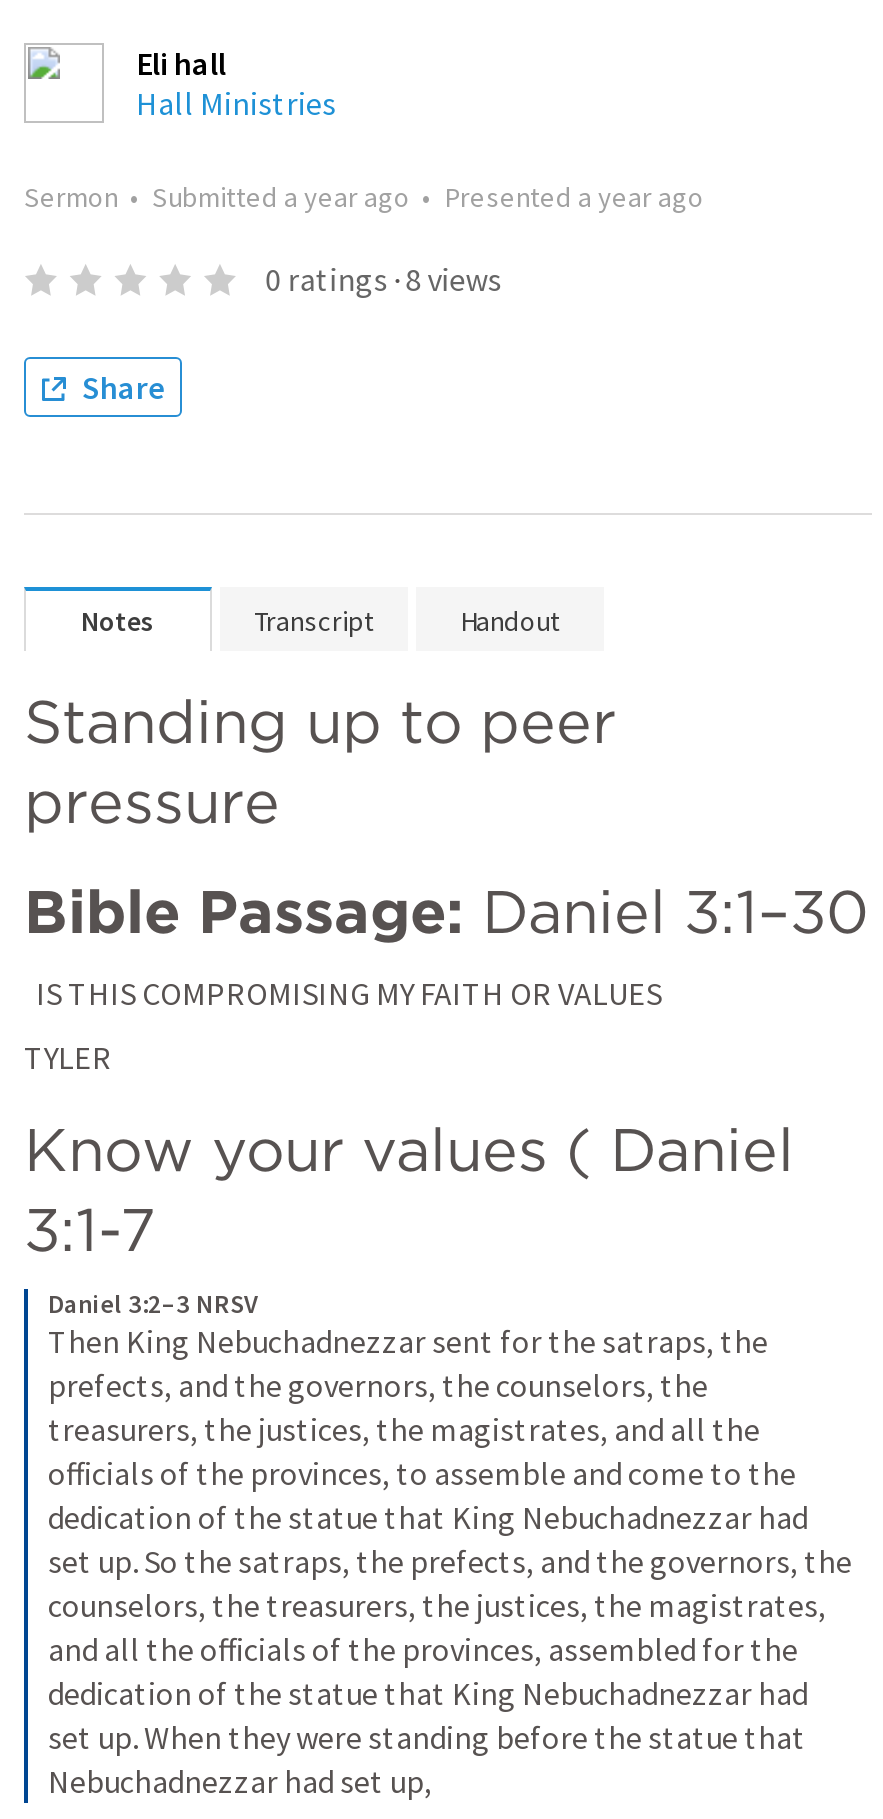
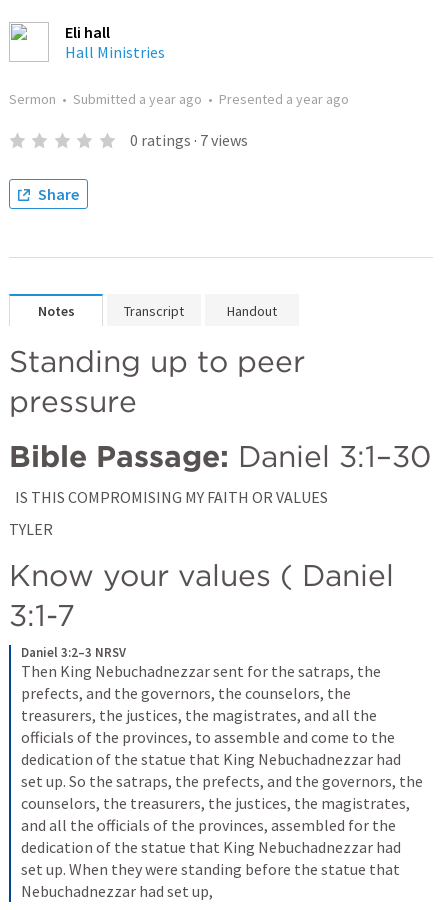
- 0 ratings · 8 views
+ 0 ratings · 7 views
